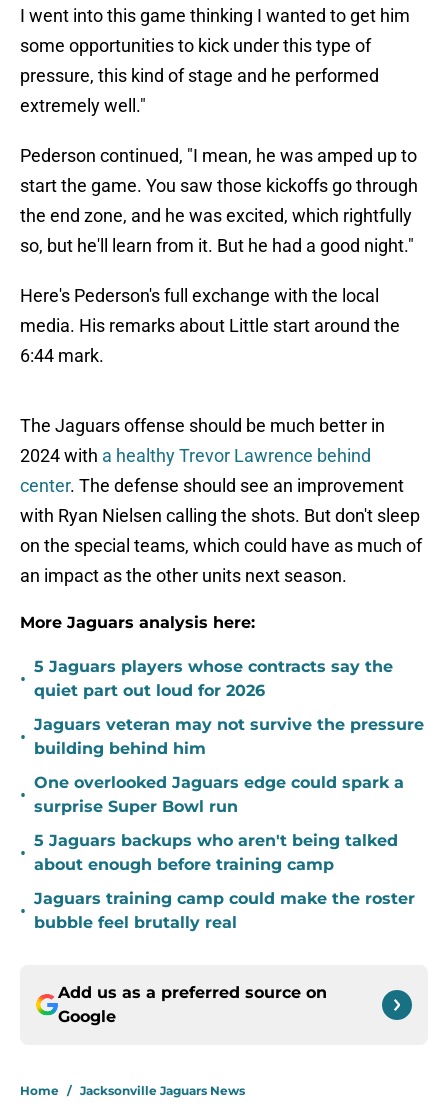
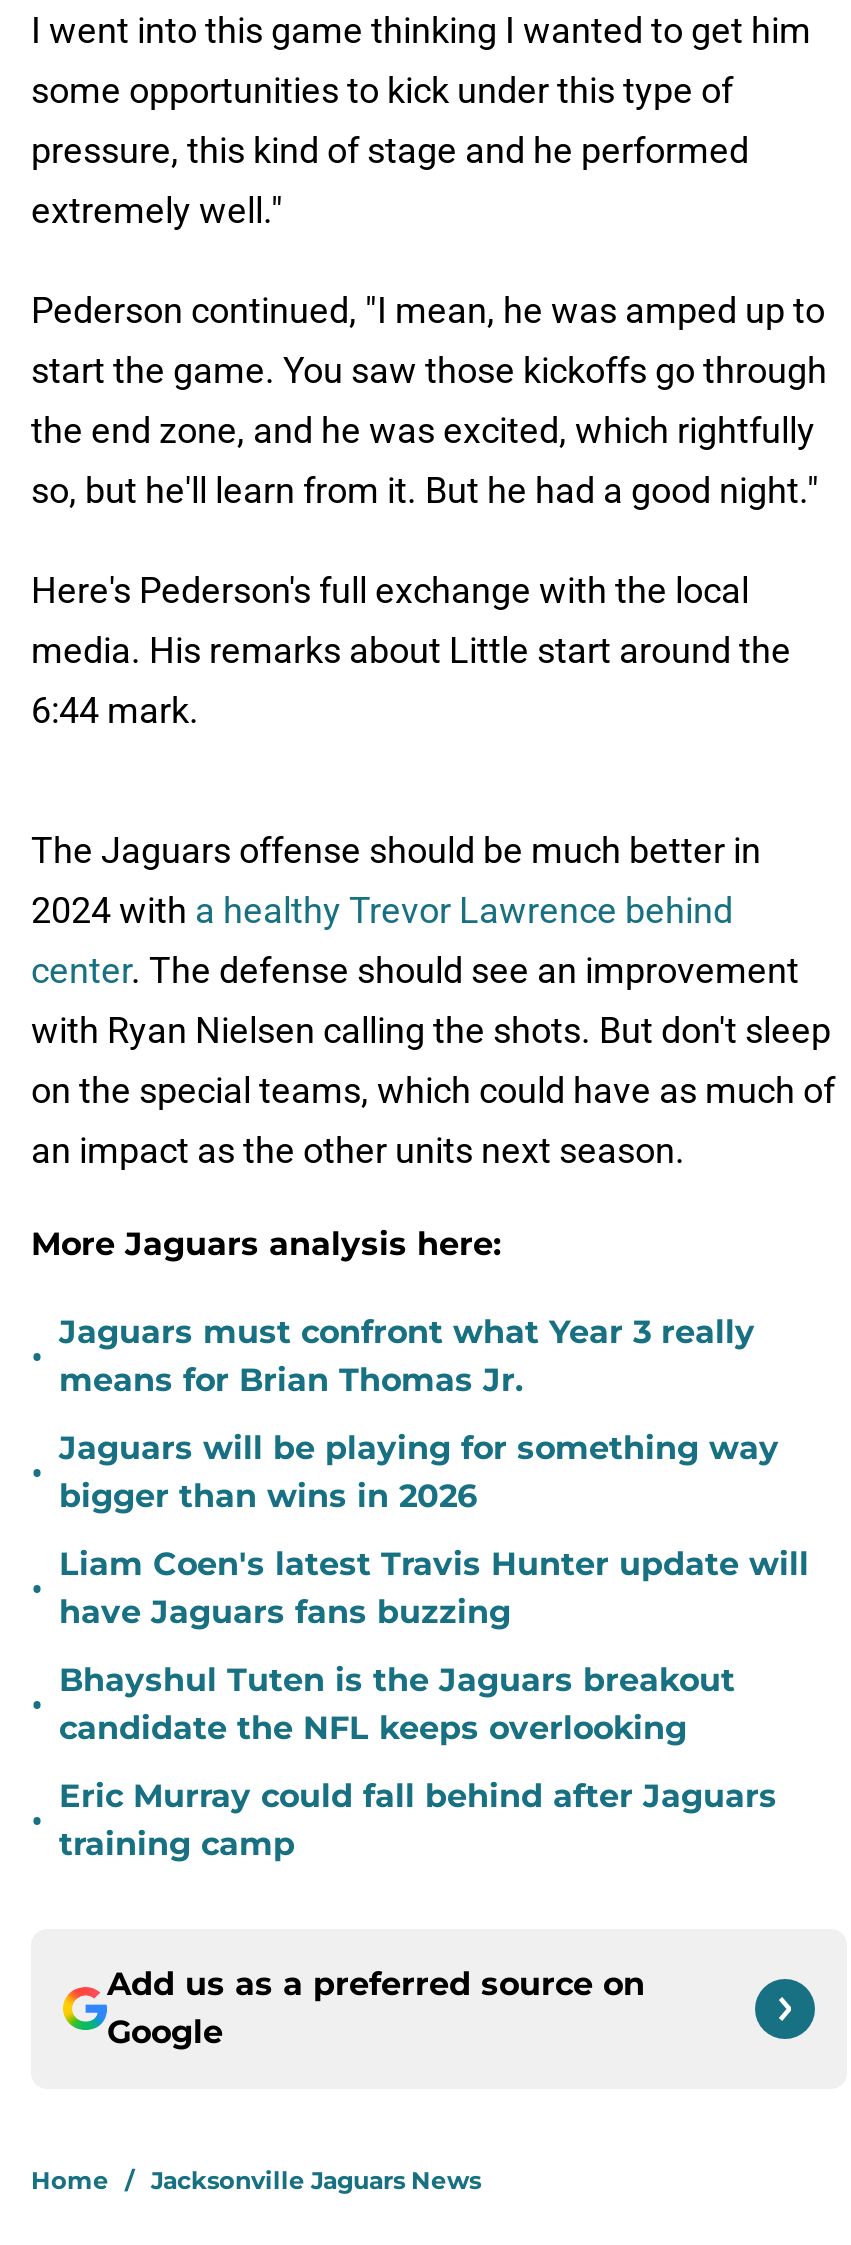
- 5 Jaguars players whose contracts say the
- quiet part out loud for 2026
+ Jaguars must confront what Year 3 really
+ means for Brian Thomas Jr.

- Jaguars veteran may not survive the pressure
- building behind him
+ Jaguars will be playing for something way
+ bigger than wins in 2026

- One overlooked Jaguars edge could spark a
- surprise Super Bowl run
+ Liam Coen's latest Travis Hunter update will
+ have Jaguars fans buzzing

- 5 Jaguars backups who aren't being talked
- about enough before training camp
+ Bhayshul Tuten is the Jaguars breakout
+ candidate the NFL keeps overlooking

- Jaguars training camp could make the roster
- bubble feel brutally real
+ Eric Murray could fall behind after Jaguars
+ training camp
